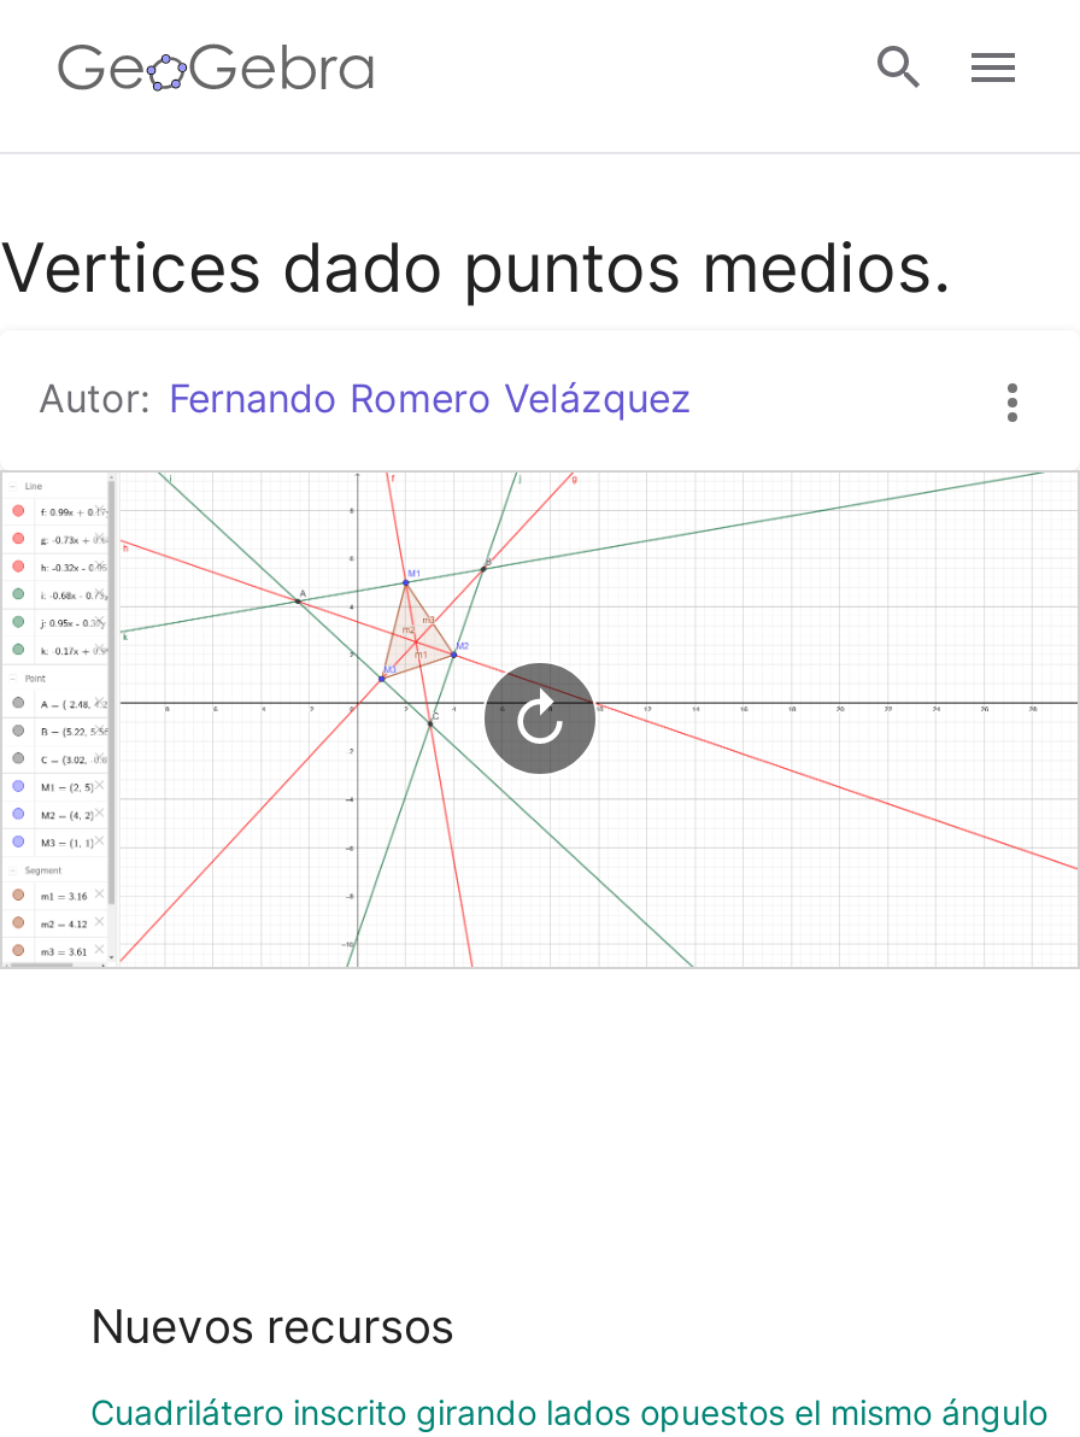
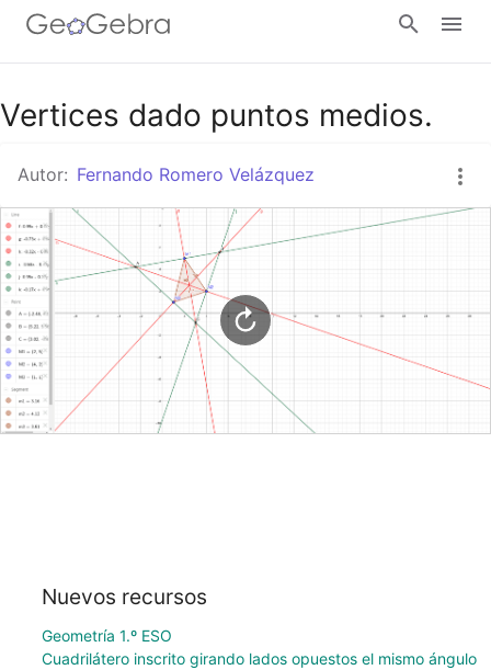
+ Geometría 1.º ESO
